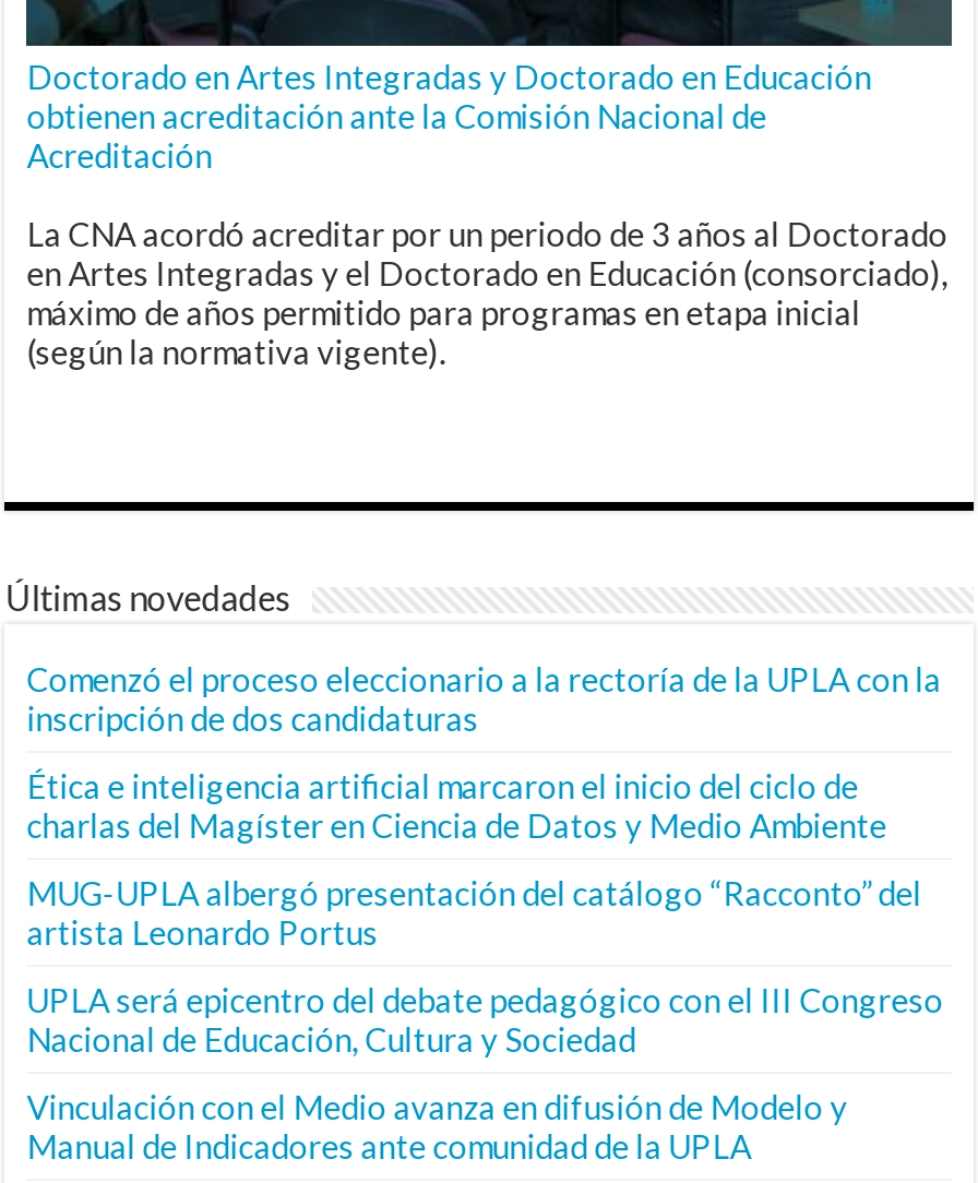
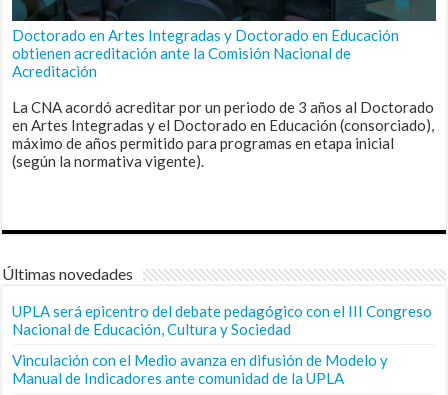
- Comenzó el proceso eleccionario a la rectoría de la UPLA con la
- inscripción de dos candidaturas
- Ética e inteligencia artificial marcaron el inicio del ciclo de
- charlas del Magíster en Ciencia de Datos y Medio Ambiente
- MUG-UPLA albergó presentación del catálogo “Racconto” del
- artista Leonardo Portus
